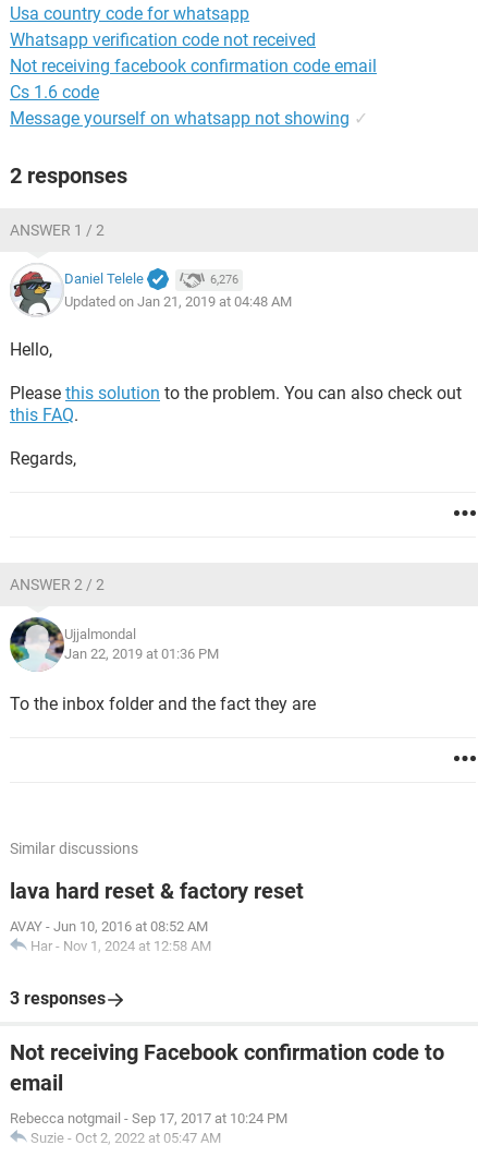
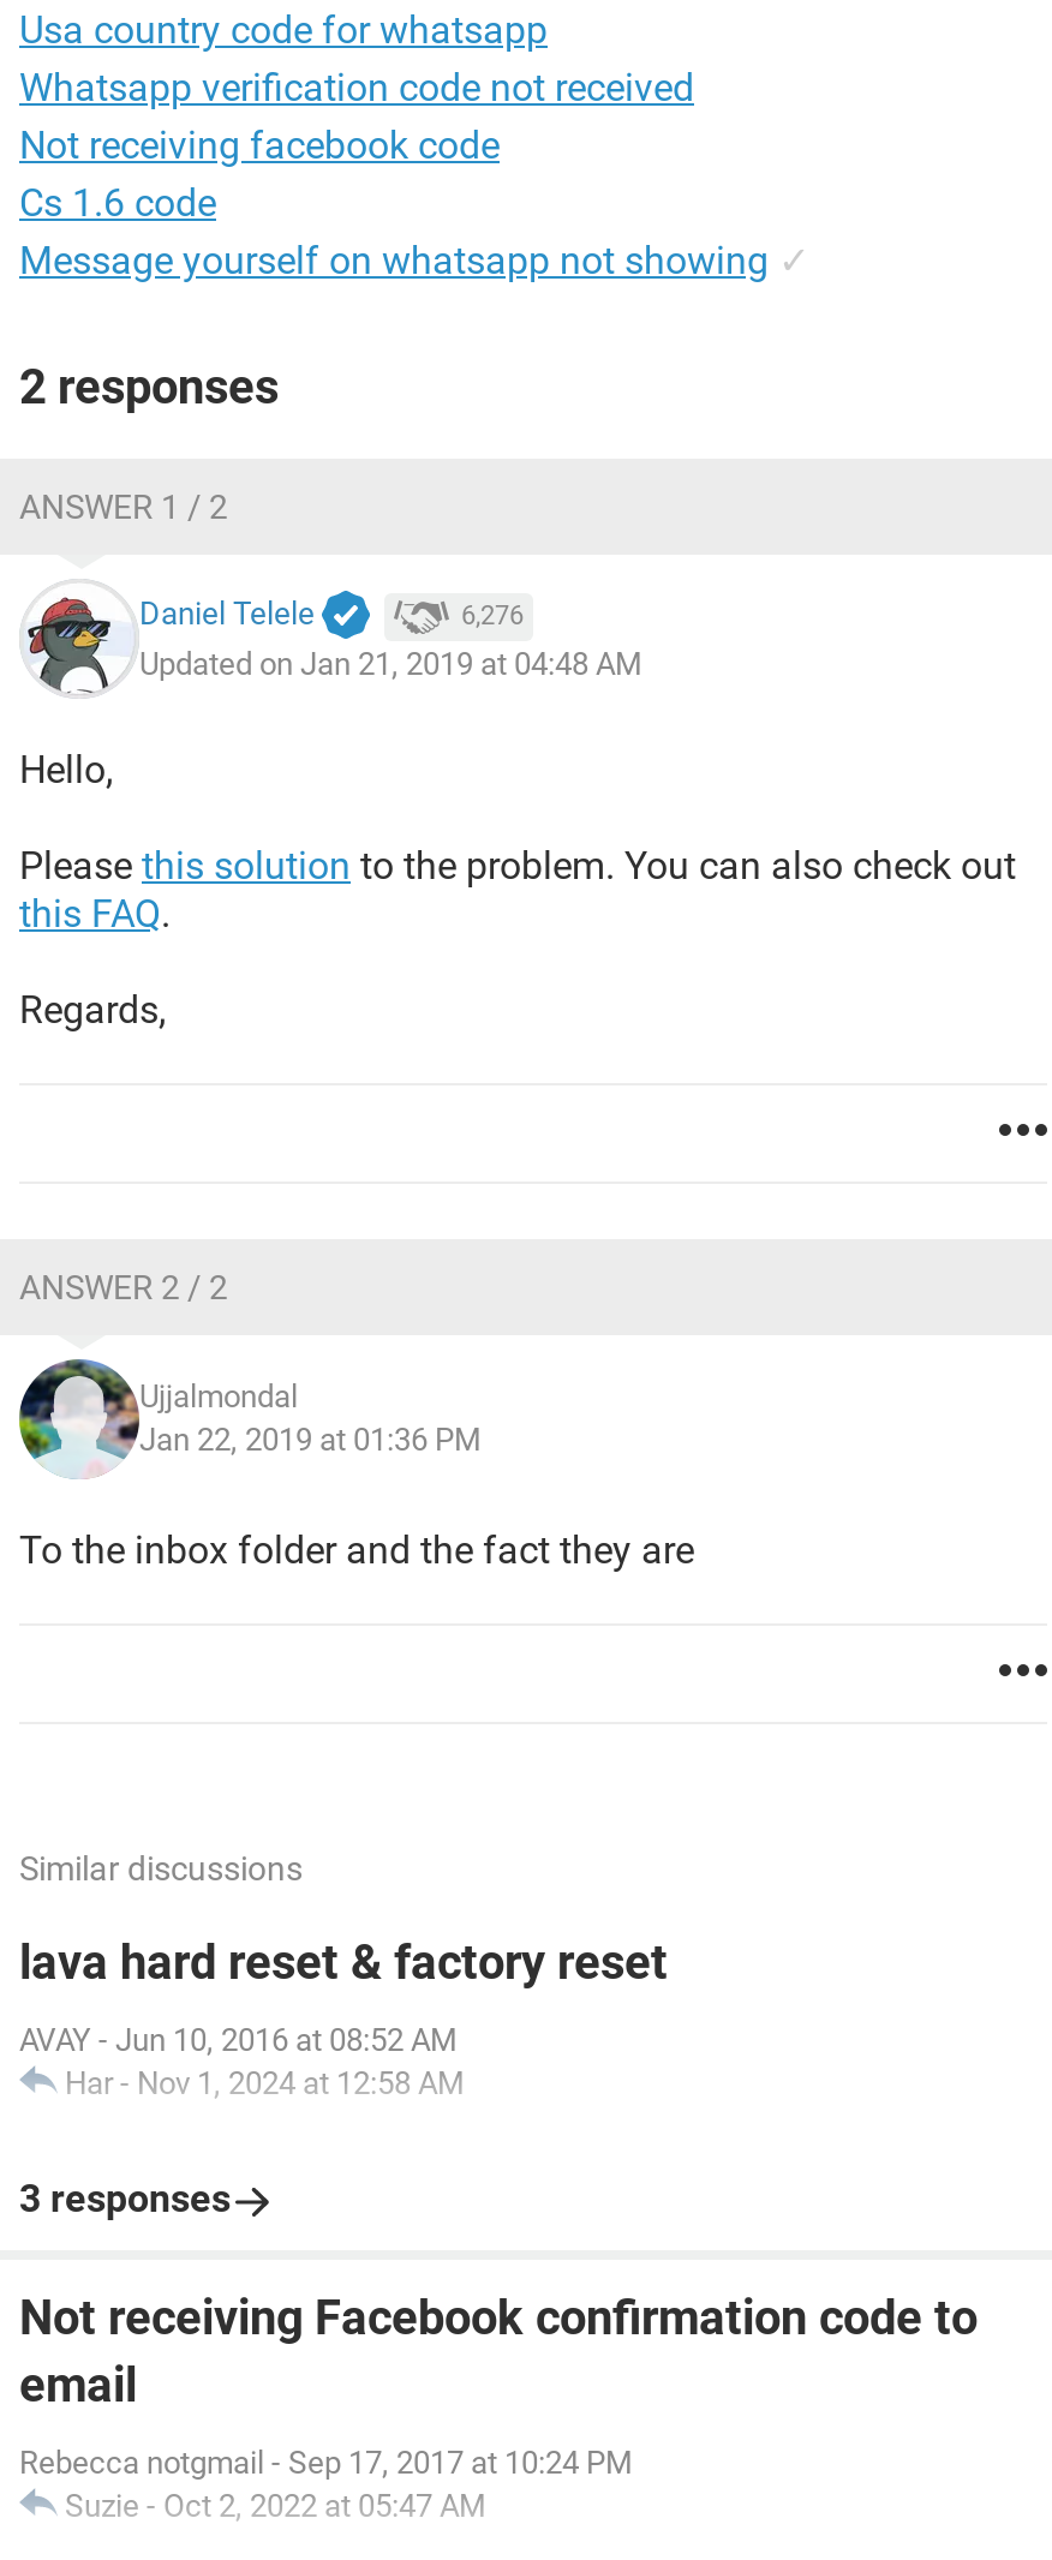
- Not receiving facebook confirmation code email
+ Not receiving facebook code
